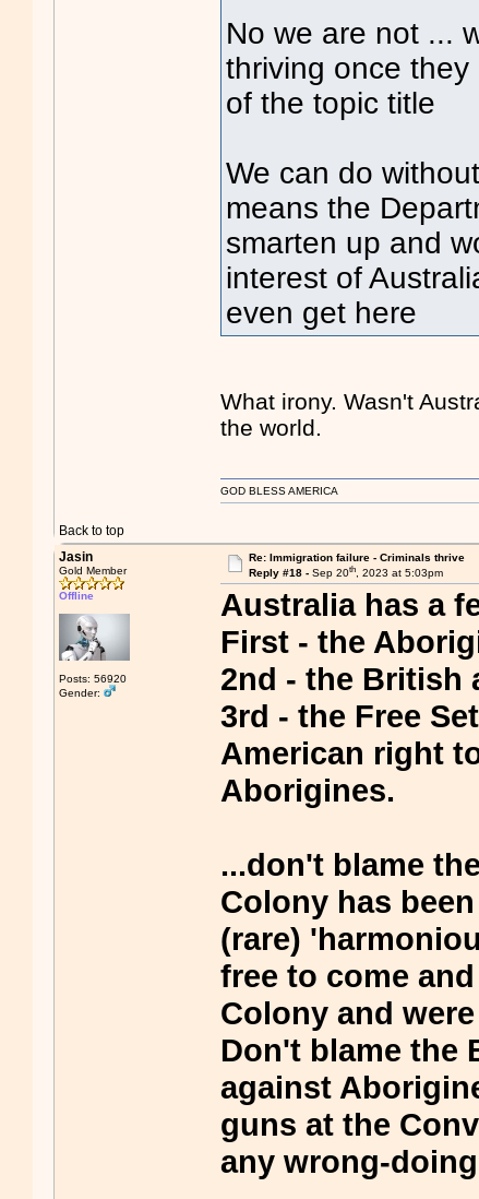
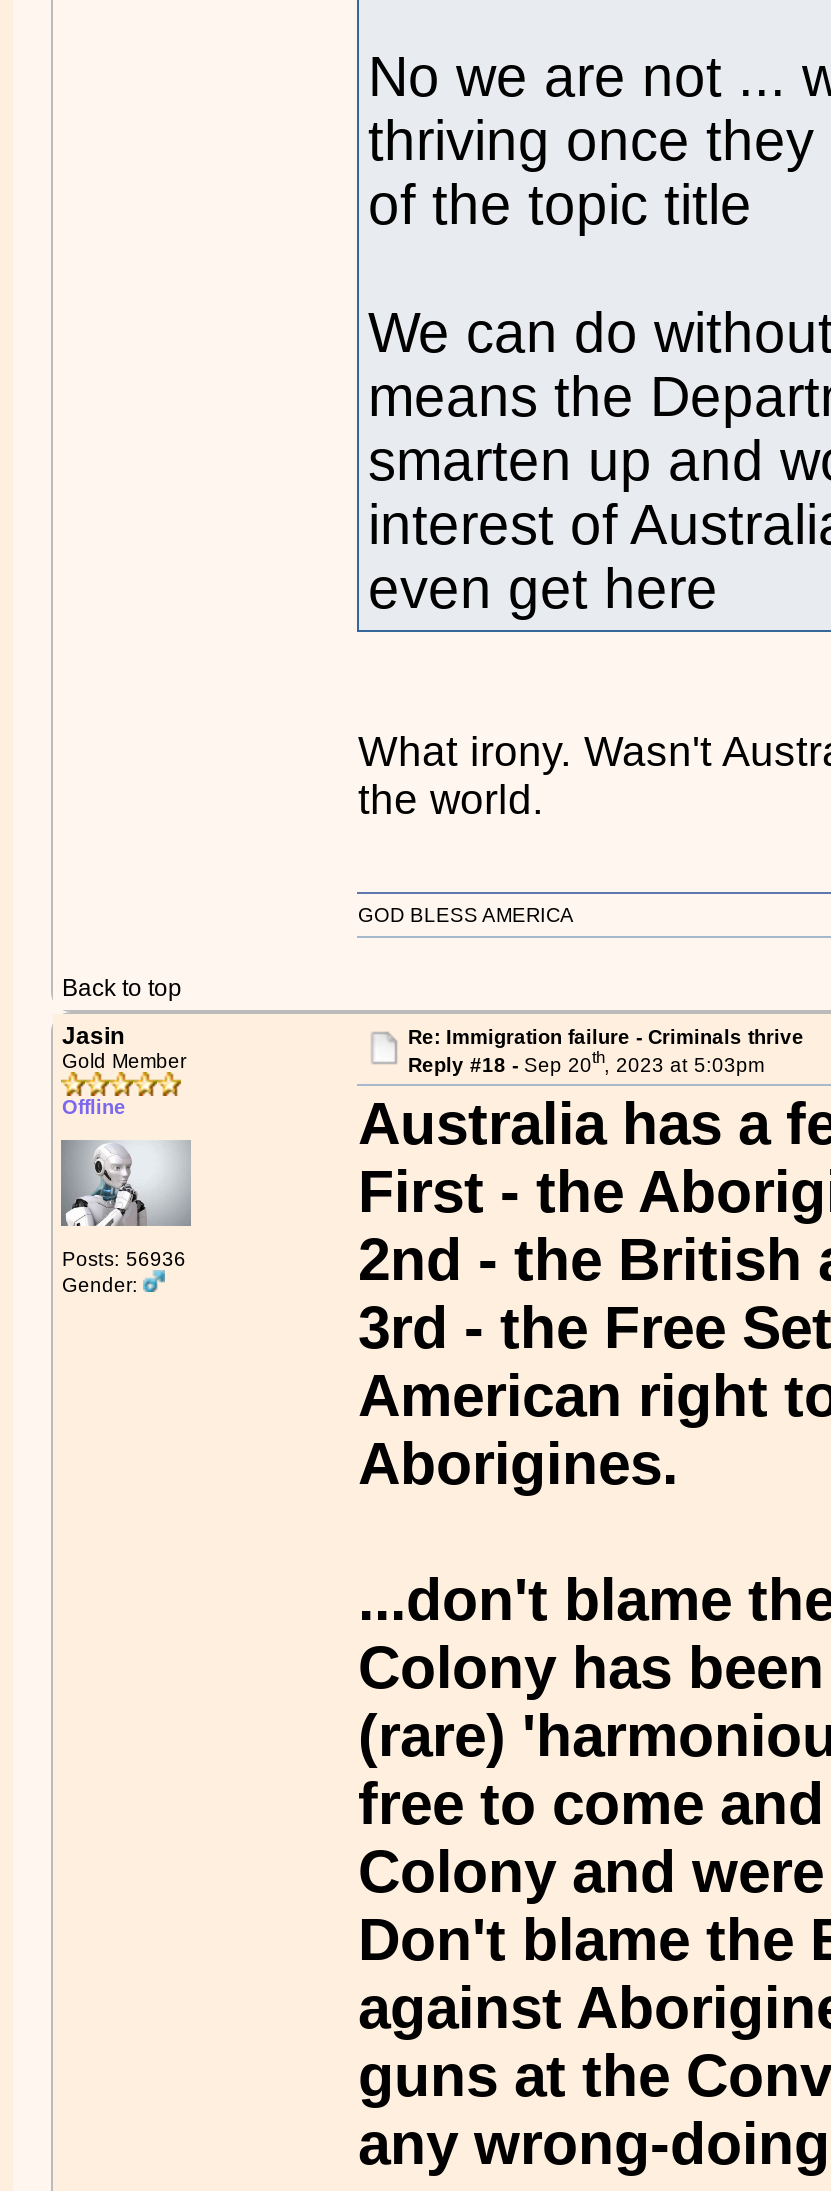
- Posts: 56920
+ Posts: 56936
